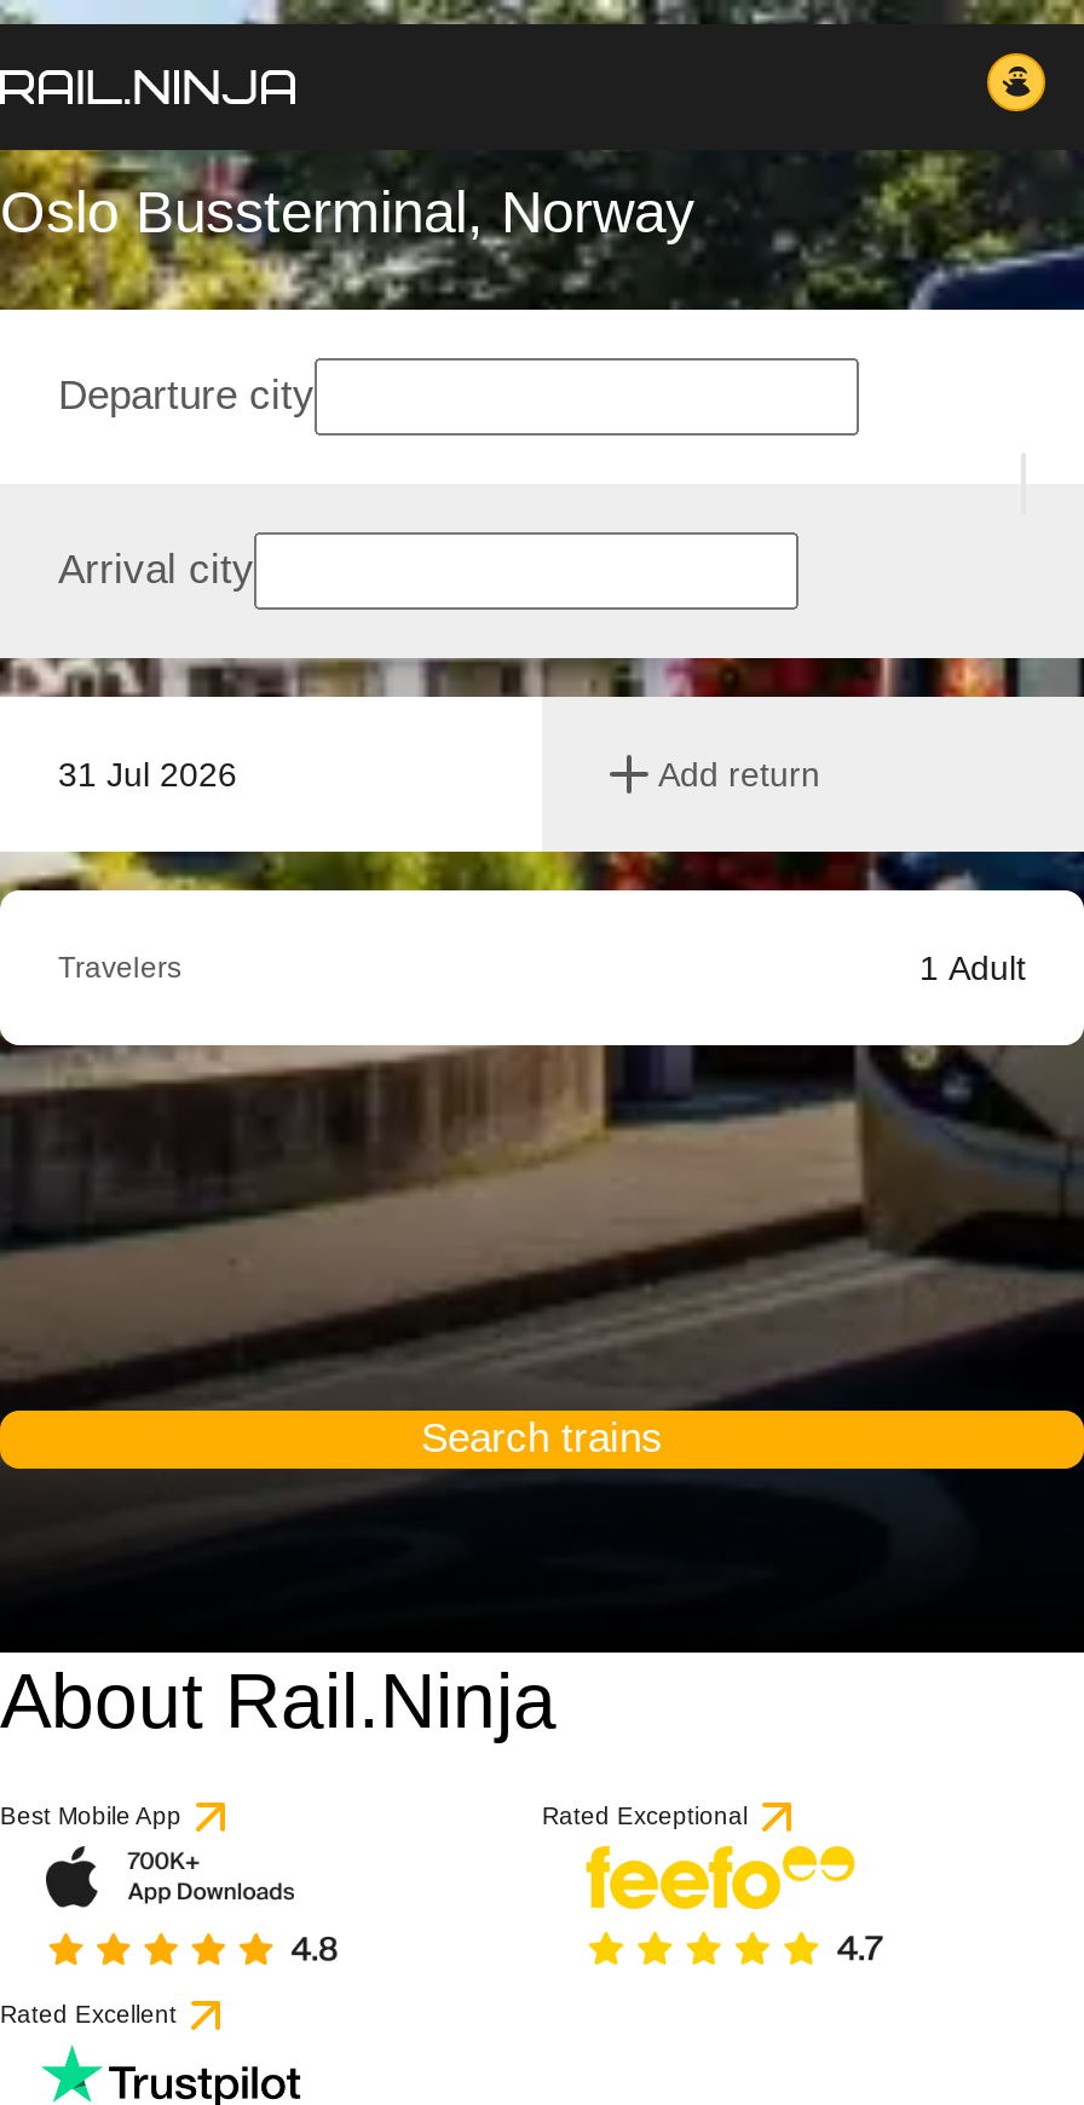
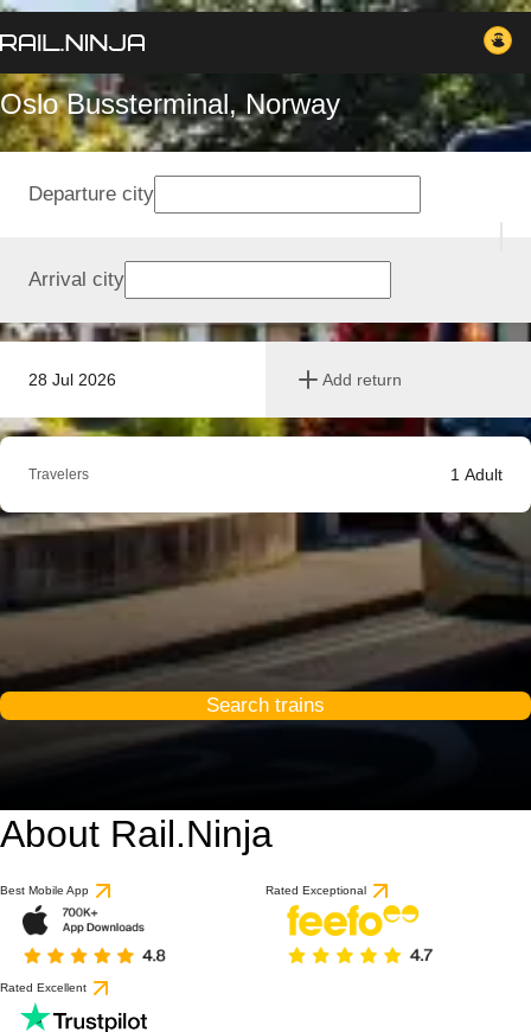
- 31 Jul 2026
+ 28 Jul 2026
